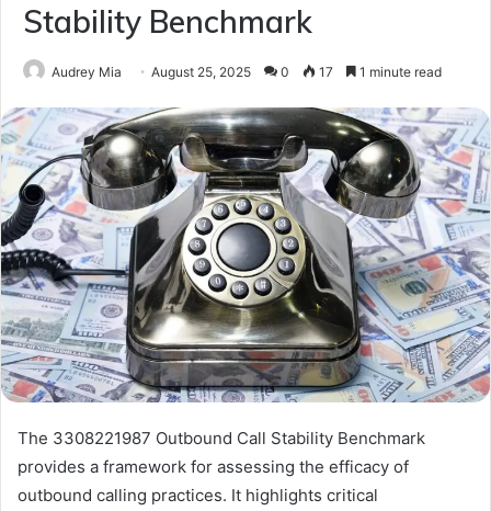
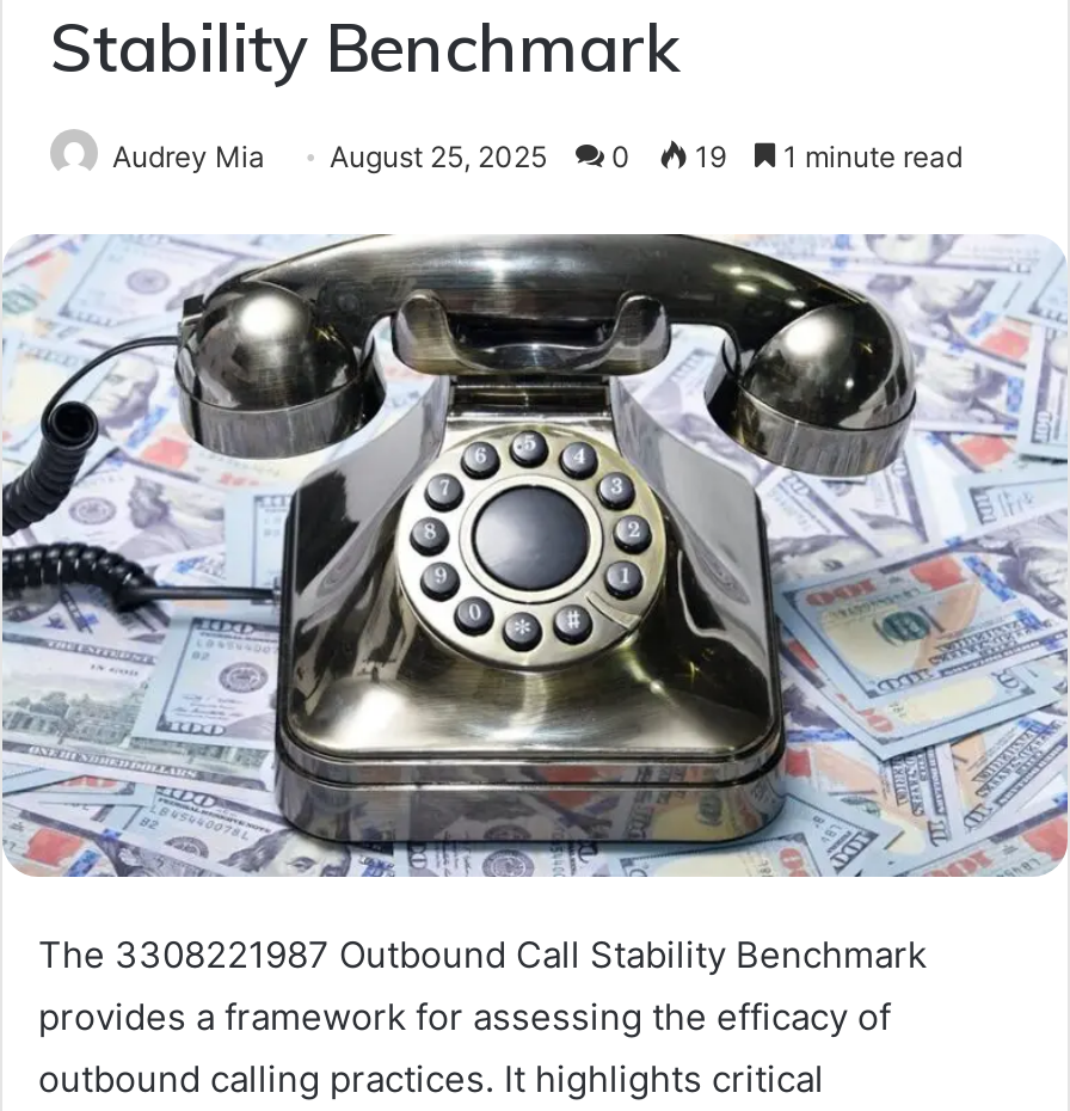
- Audrey Mia August 25, 2025 0 17 1 minute read
+ Audrey Mia August 25, 2025 0 19 1 minute read
